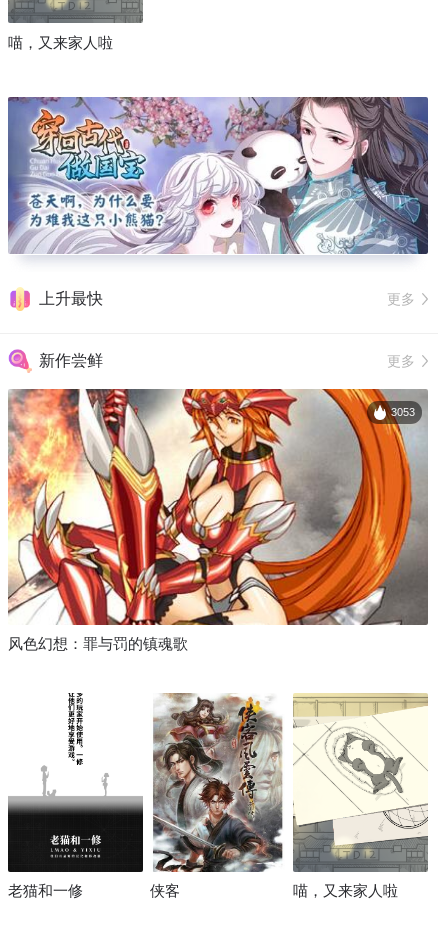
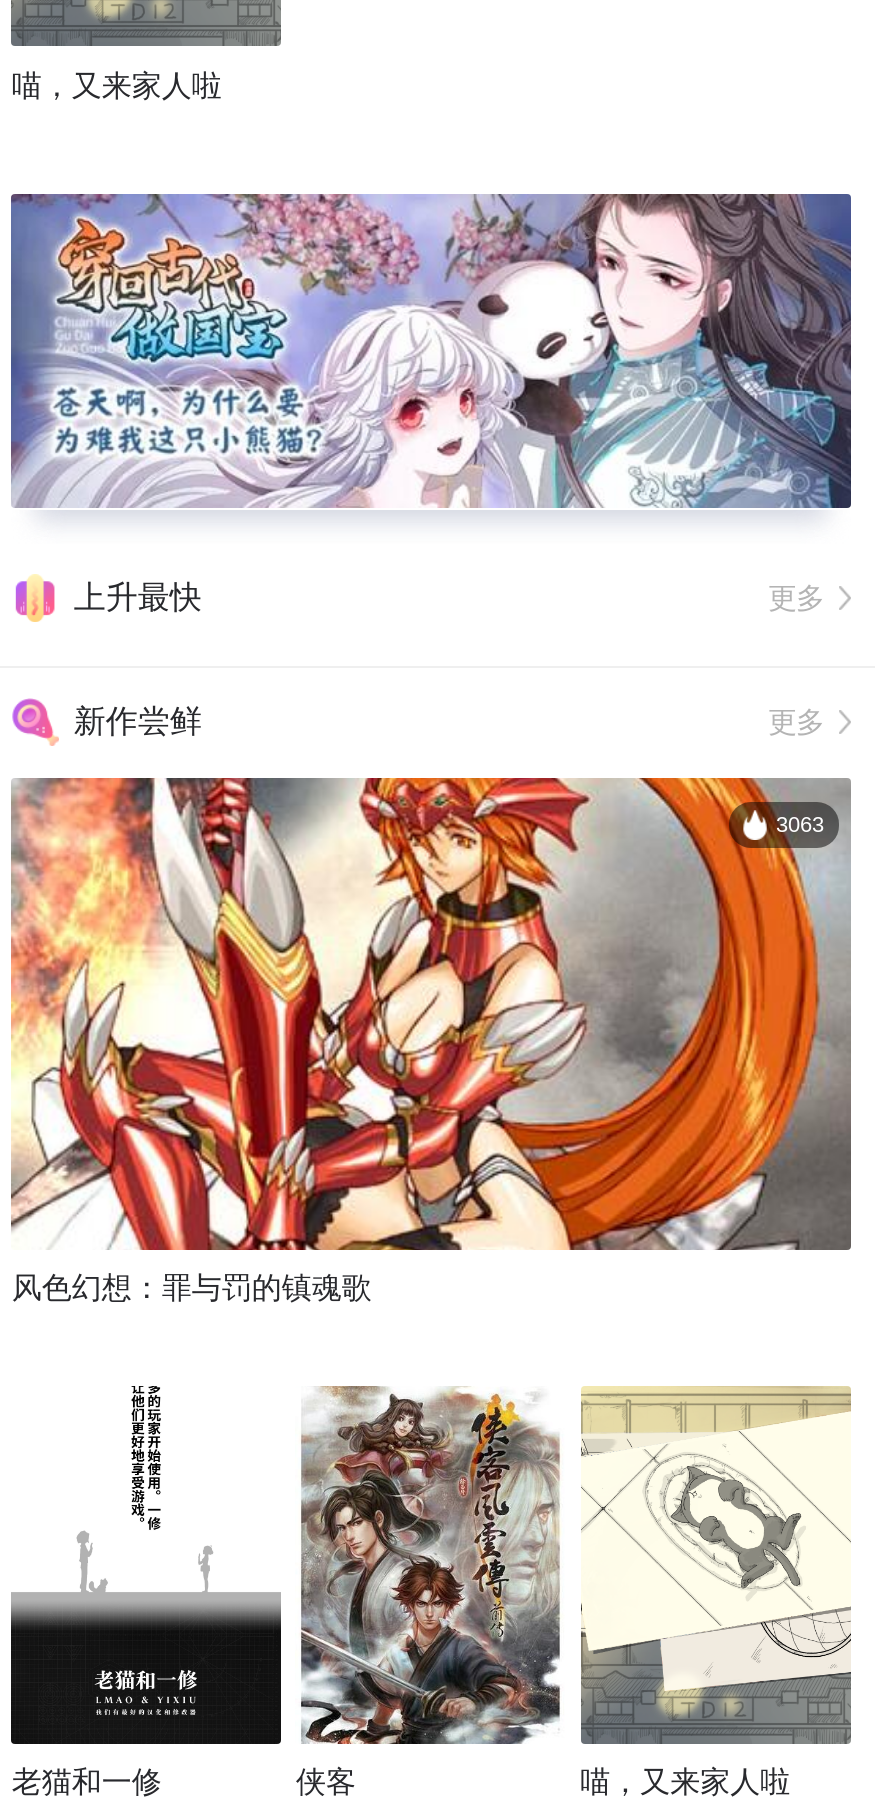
- 3053
+ 3063
